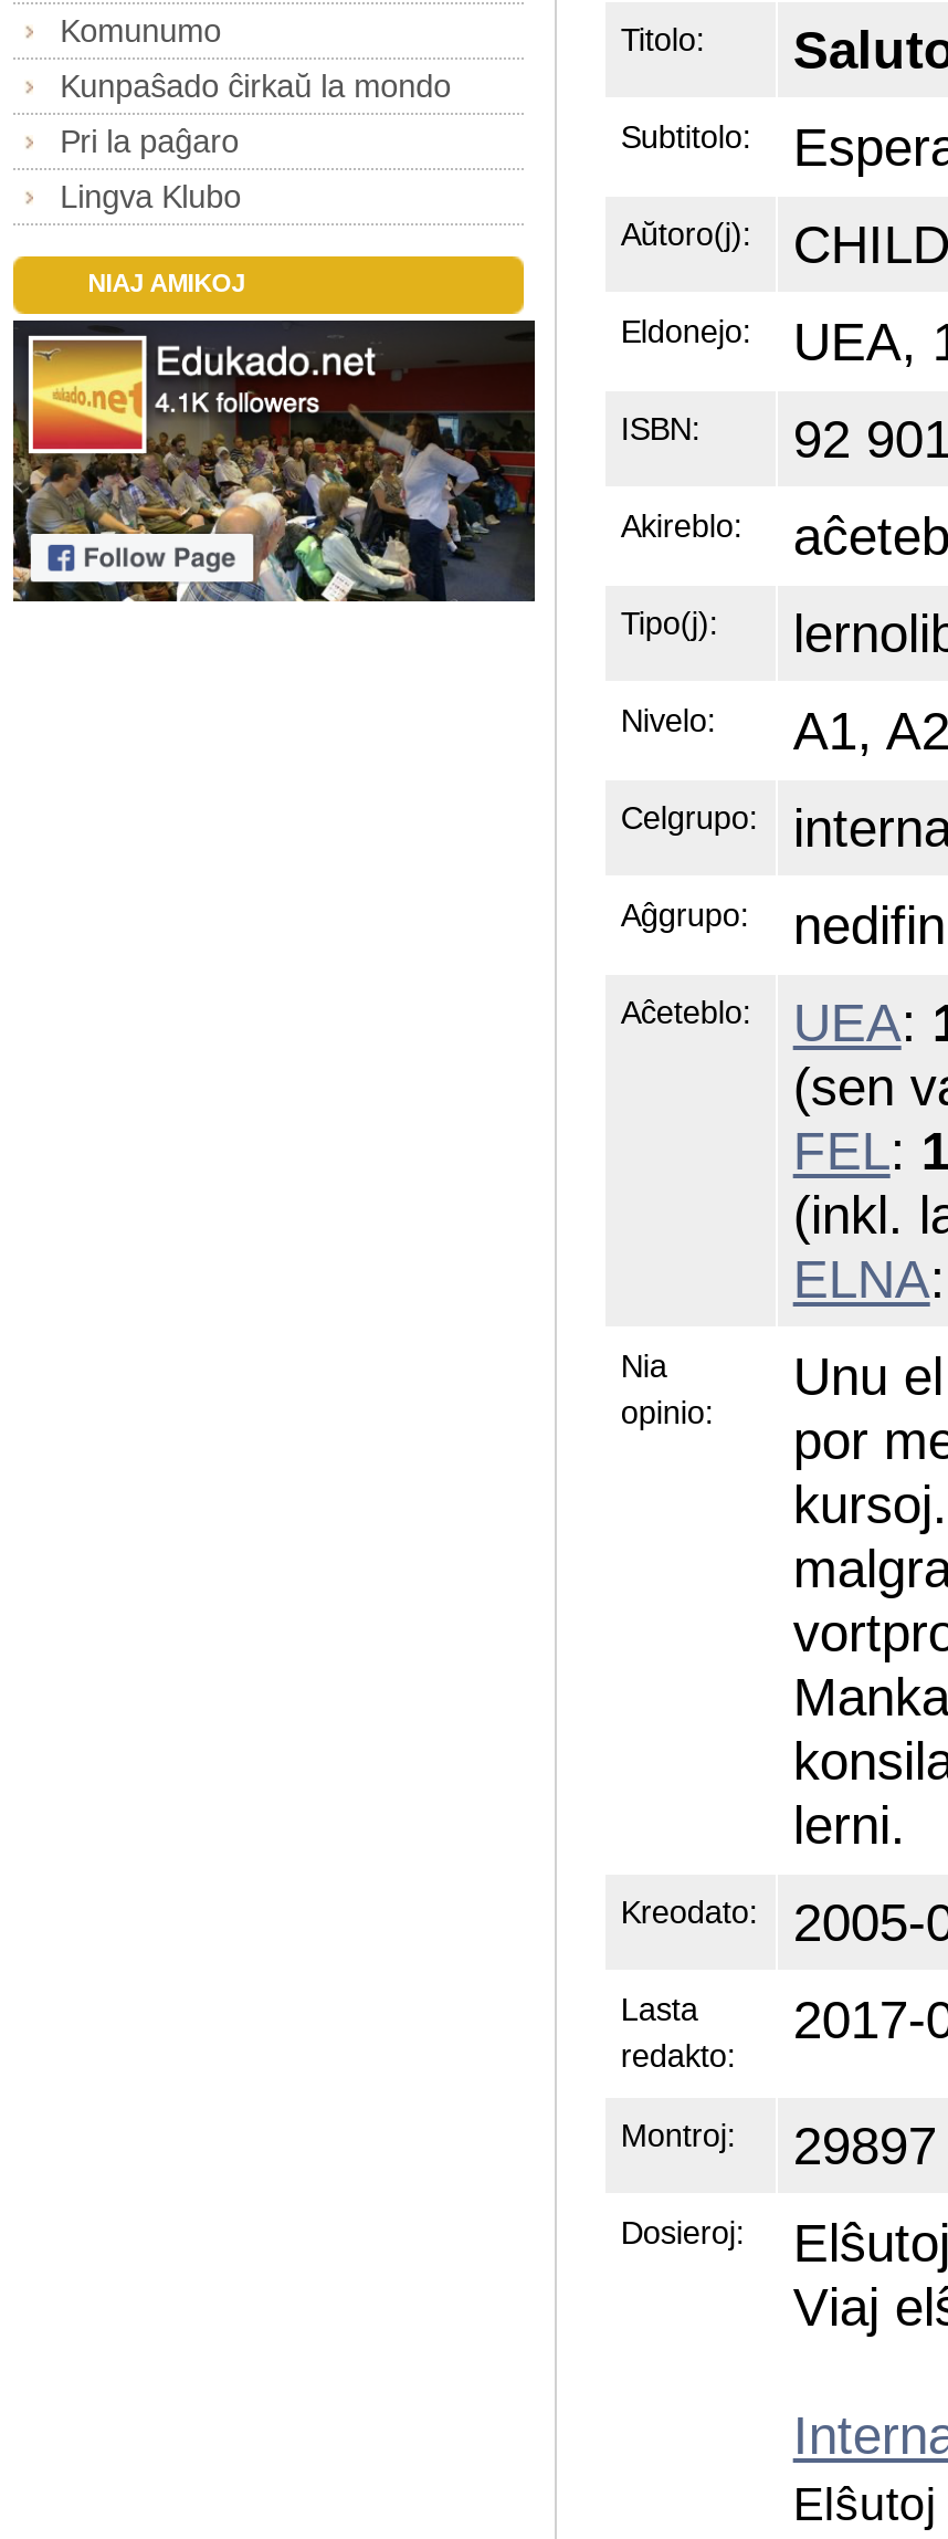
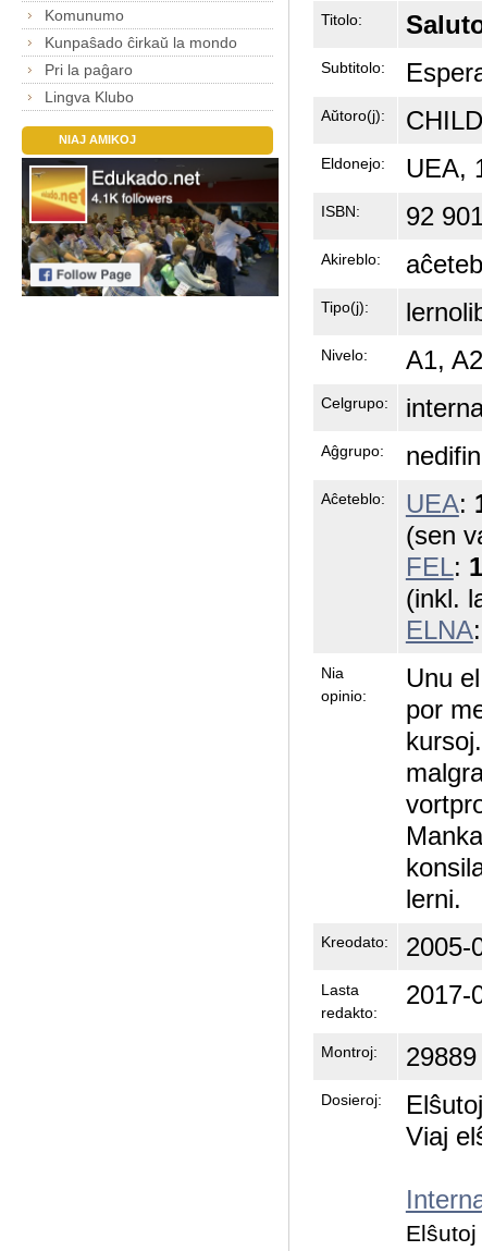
- Montroj: 29897
+ Montroj: 29889
